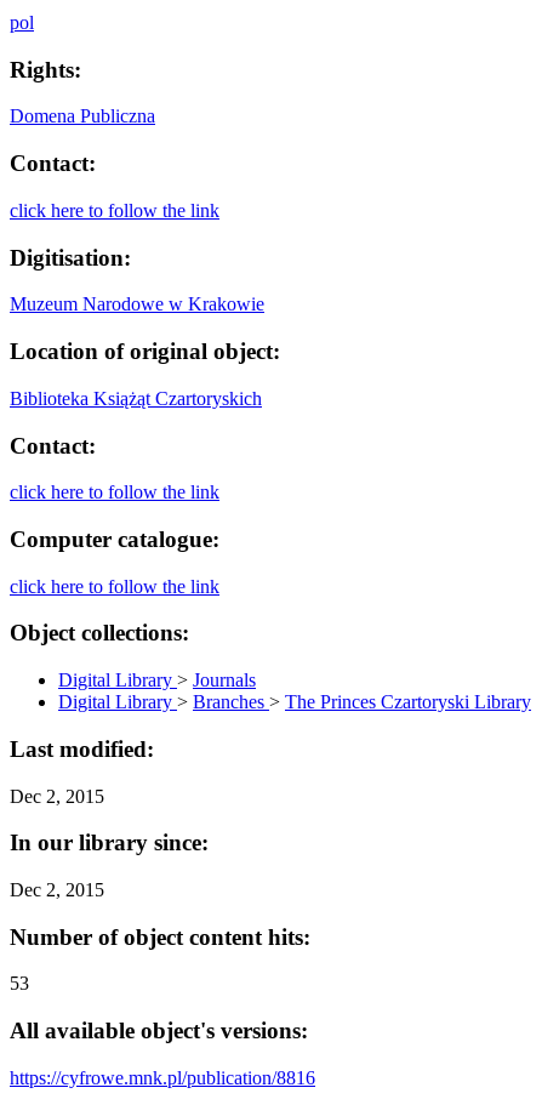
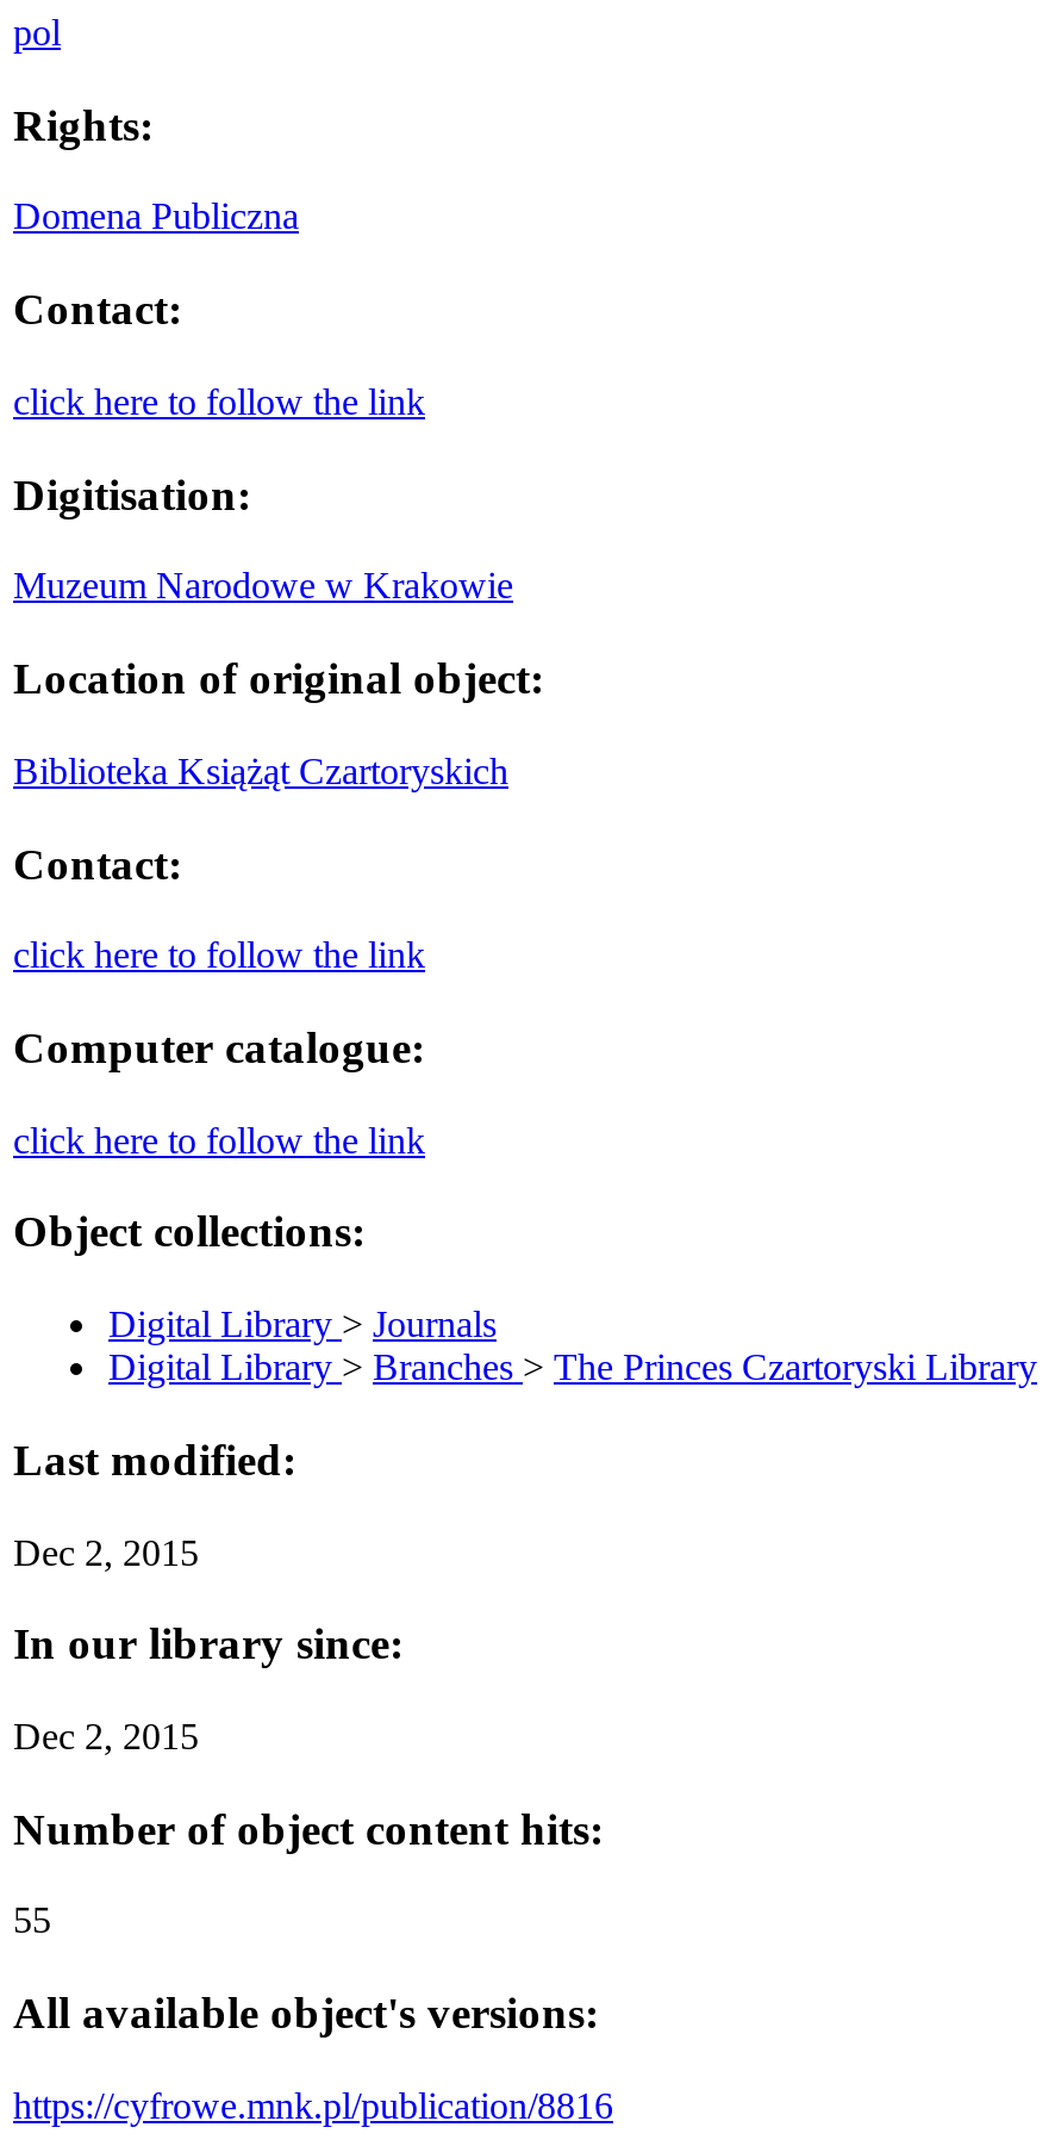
- 53
+ 55
